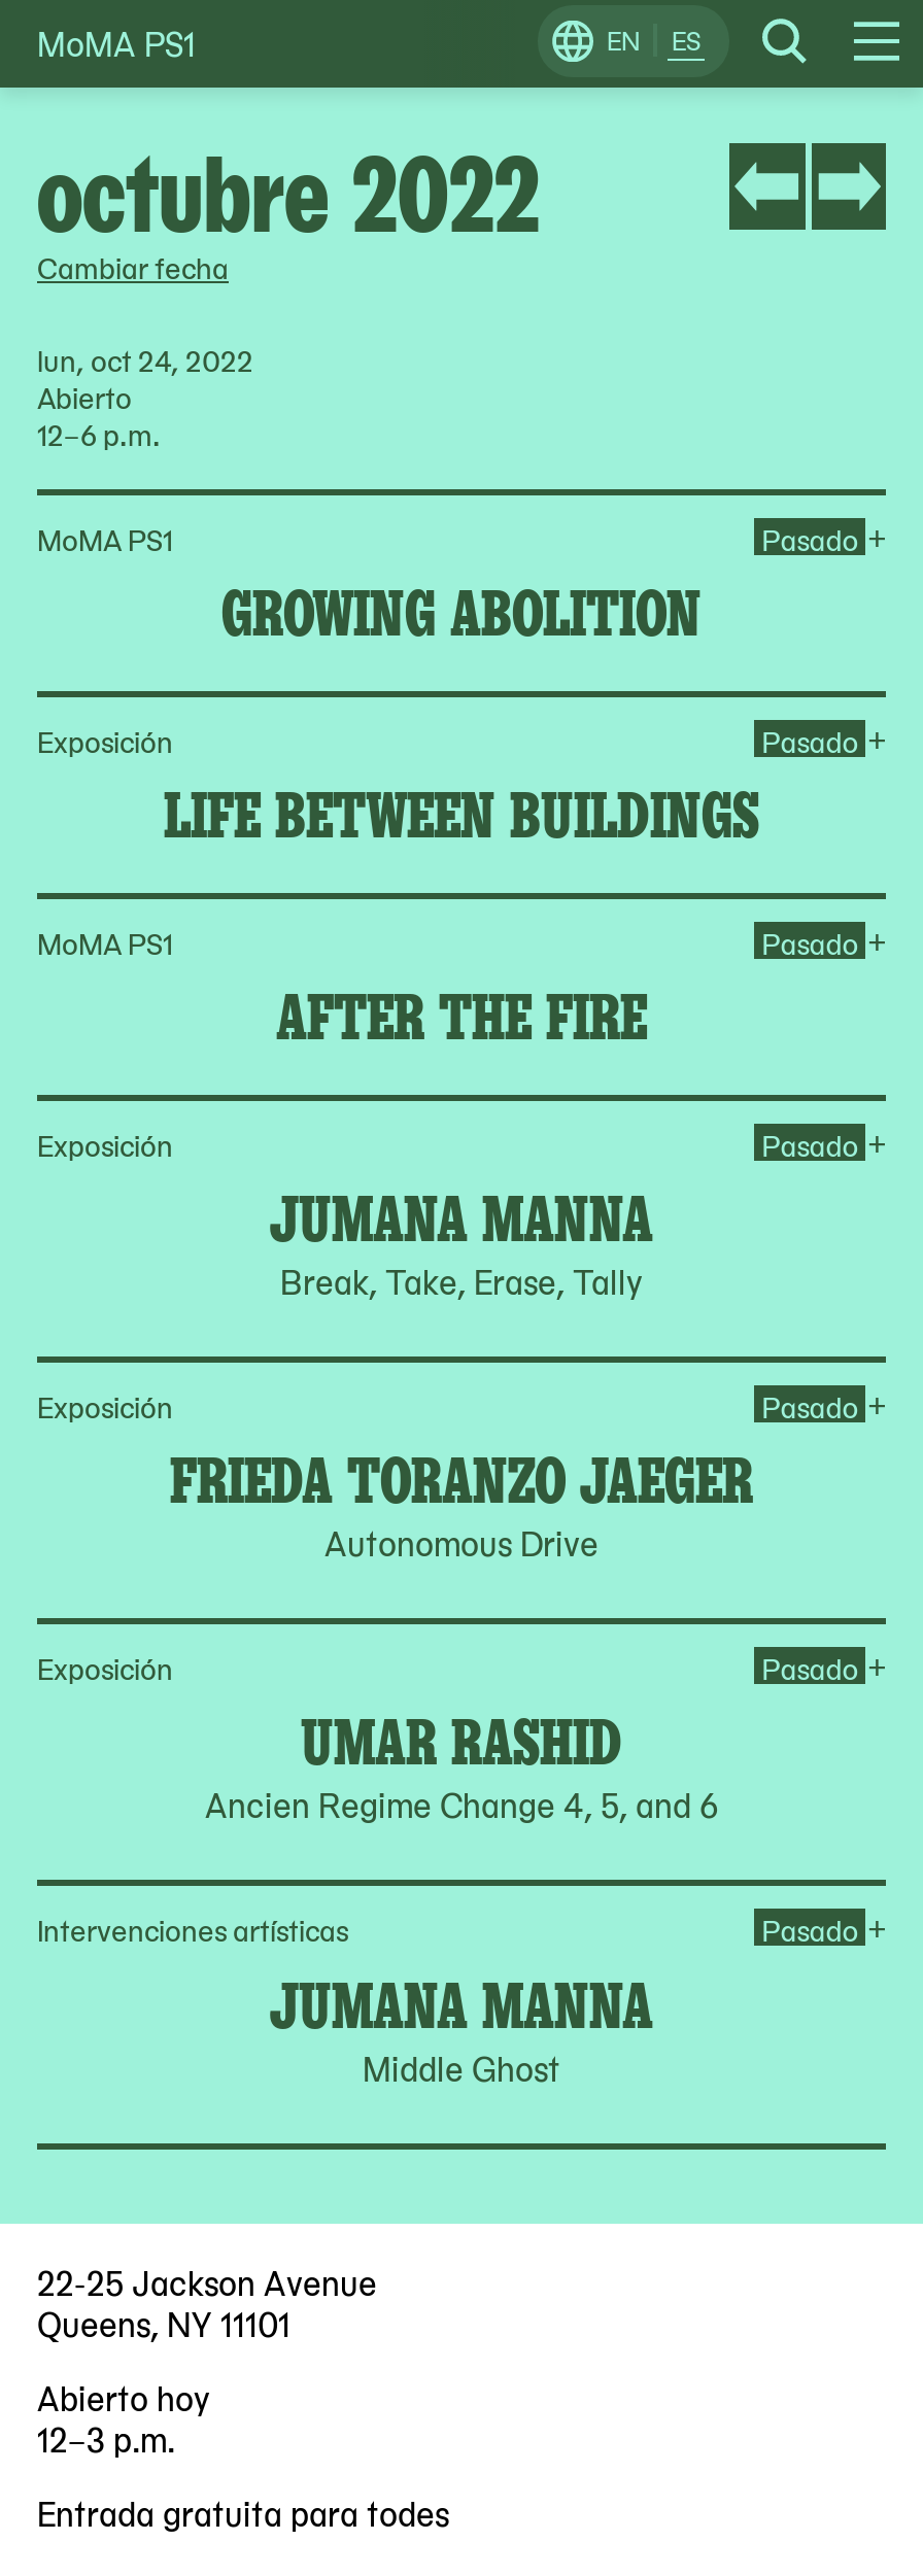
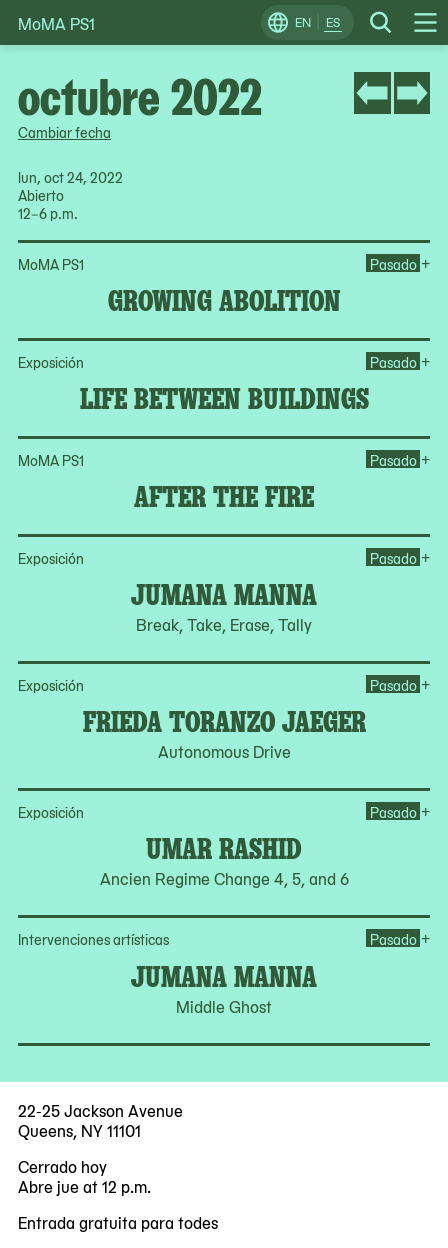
- Abierto hoy
- 12–3 p.m.
+ Cerrado hoy
+ Abre jue at 12 p.m.
